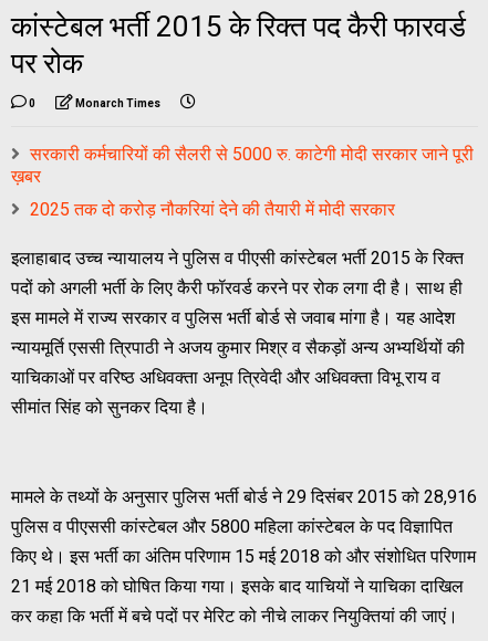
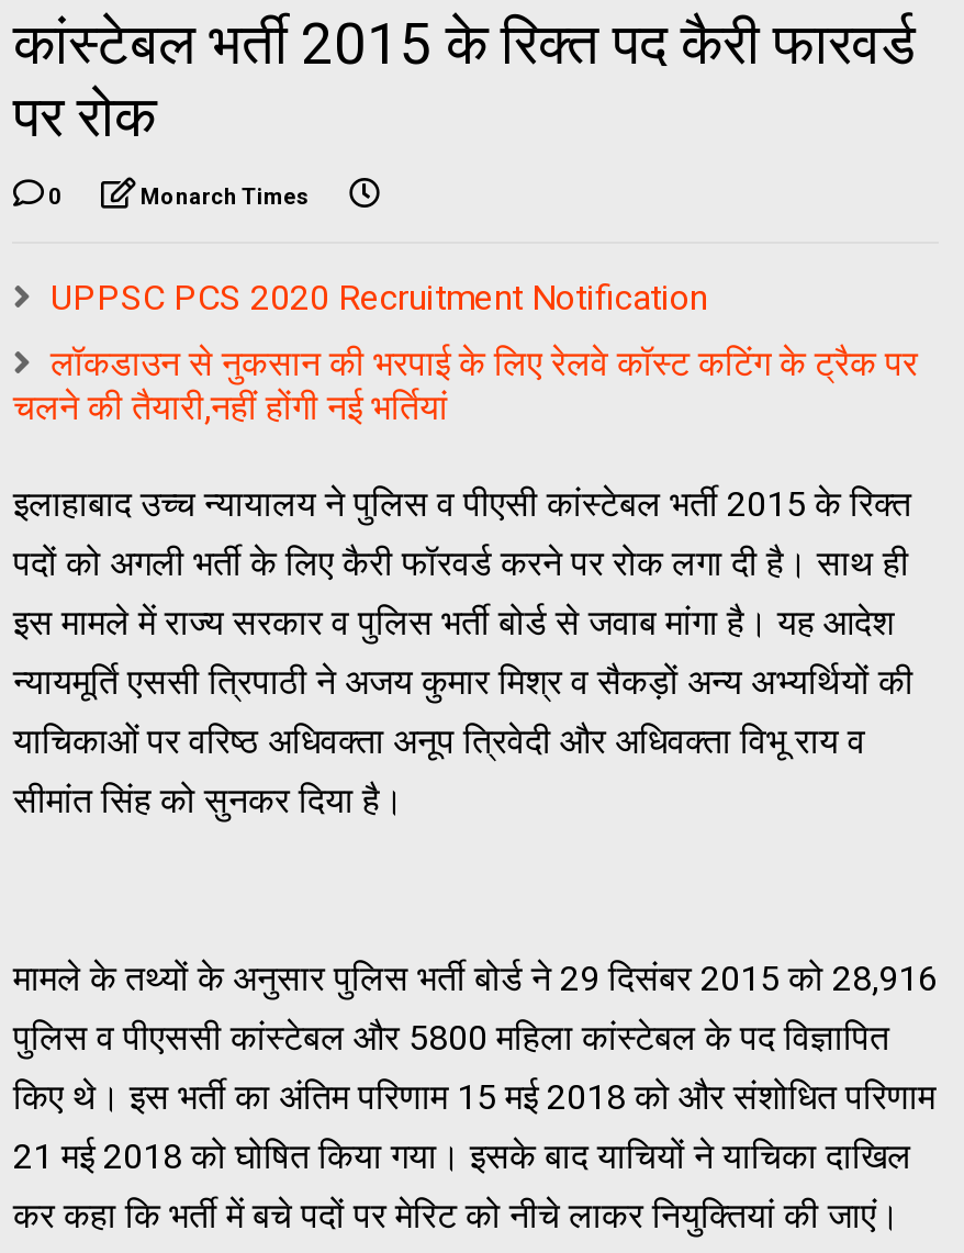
- सरकारी कर्मचारियों की सैलरी से 5000 रु. काटेगी मोदी सरकार जाने पूरी
- ख़बर
+ UPPSC PCS 2020 Recruitment Notification

- 2025 तक दो करोड़ नौकरियां देने की तैयारी में मोदी सरकार
+ लॉकडाउन से नुकसान की भरपाई के लिए रेलवे कॉस्ट कटिंग के ट्रैक पर
+ चलने की तैयारी,नहीं होंगी नई भर्तियां
